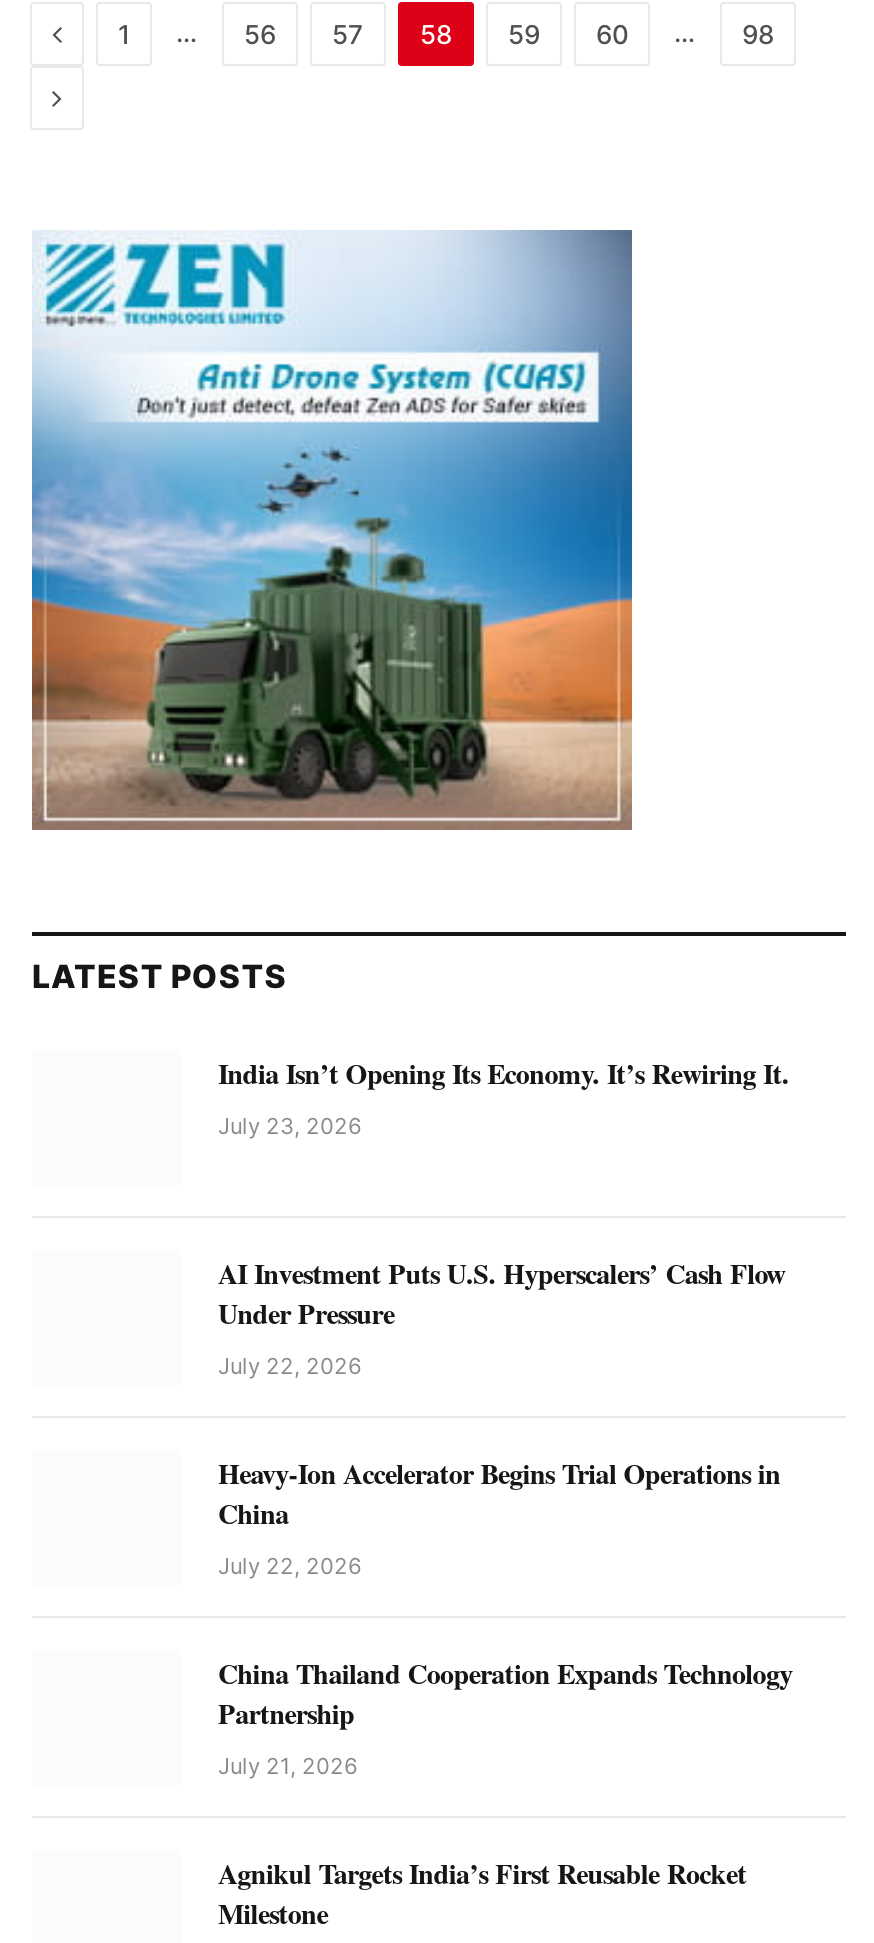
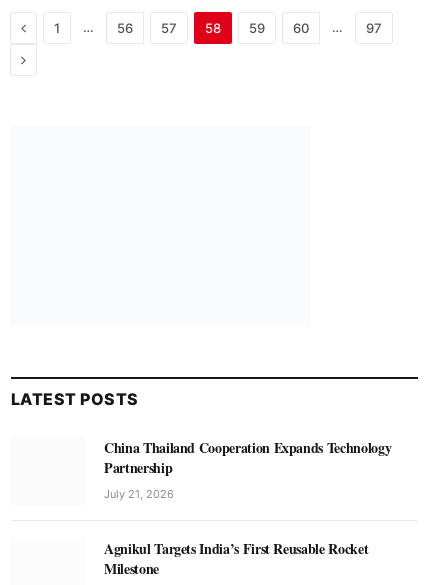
- 98
+ 97

- [image]

- India Isn’t Opening Its Economy. It’s Rewiring It.
- July 23, 2026

- AI Investment Puts U.S. Hyperscalers’ Cash Flow
- Under Pressure
- July 22, 2026
- Heavy-Ion Accelerator Begins Trial Operations in
- China
- July 22, 2026
